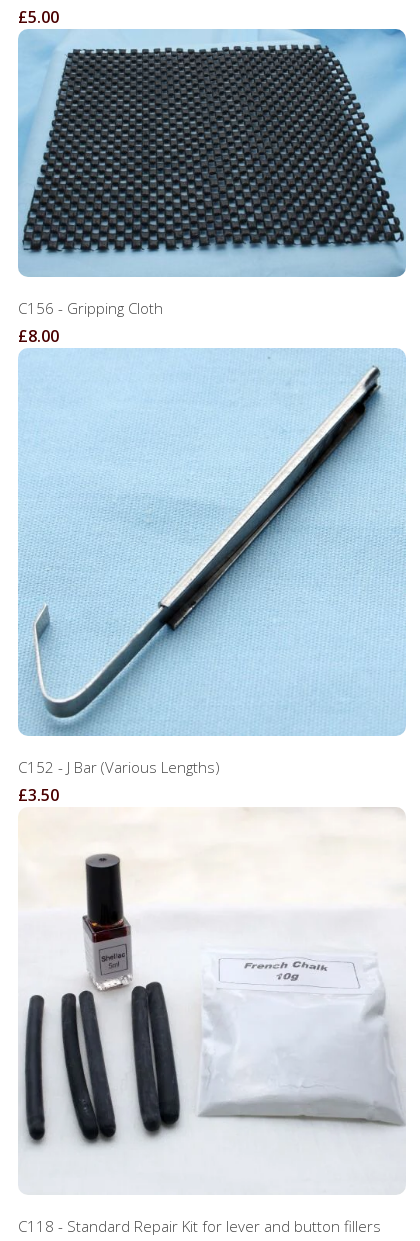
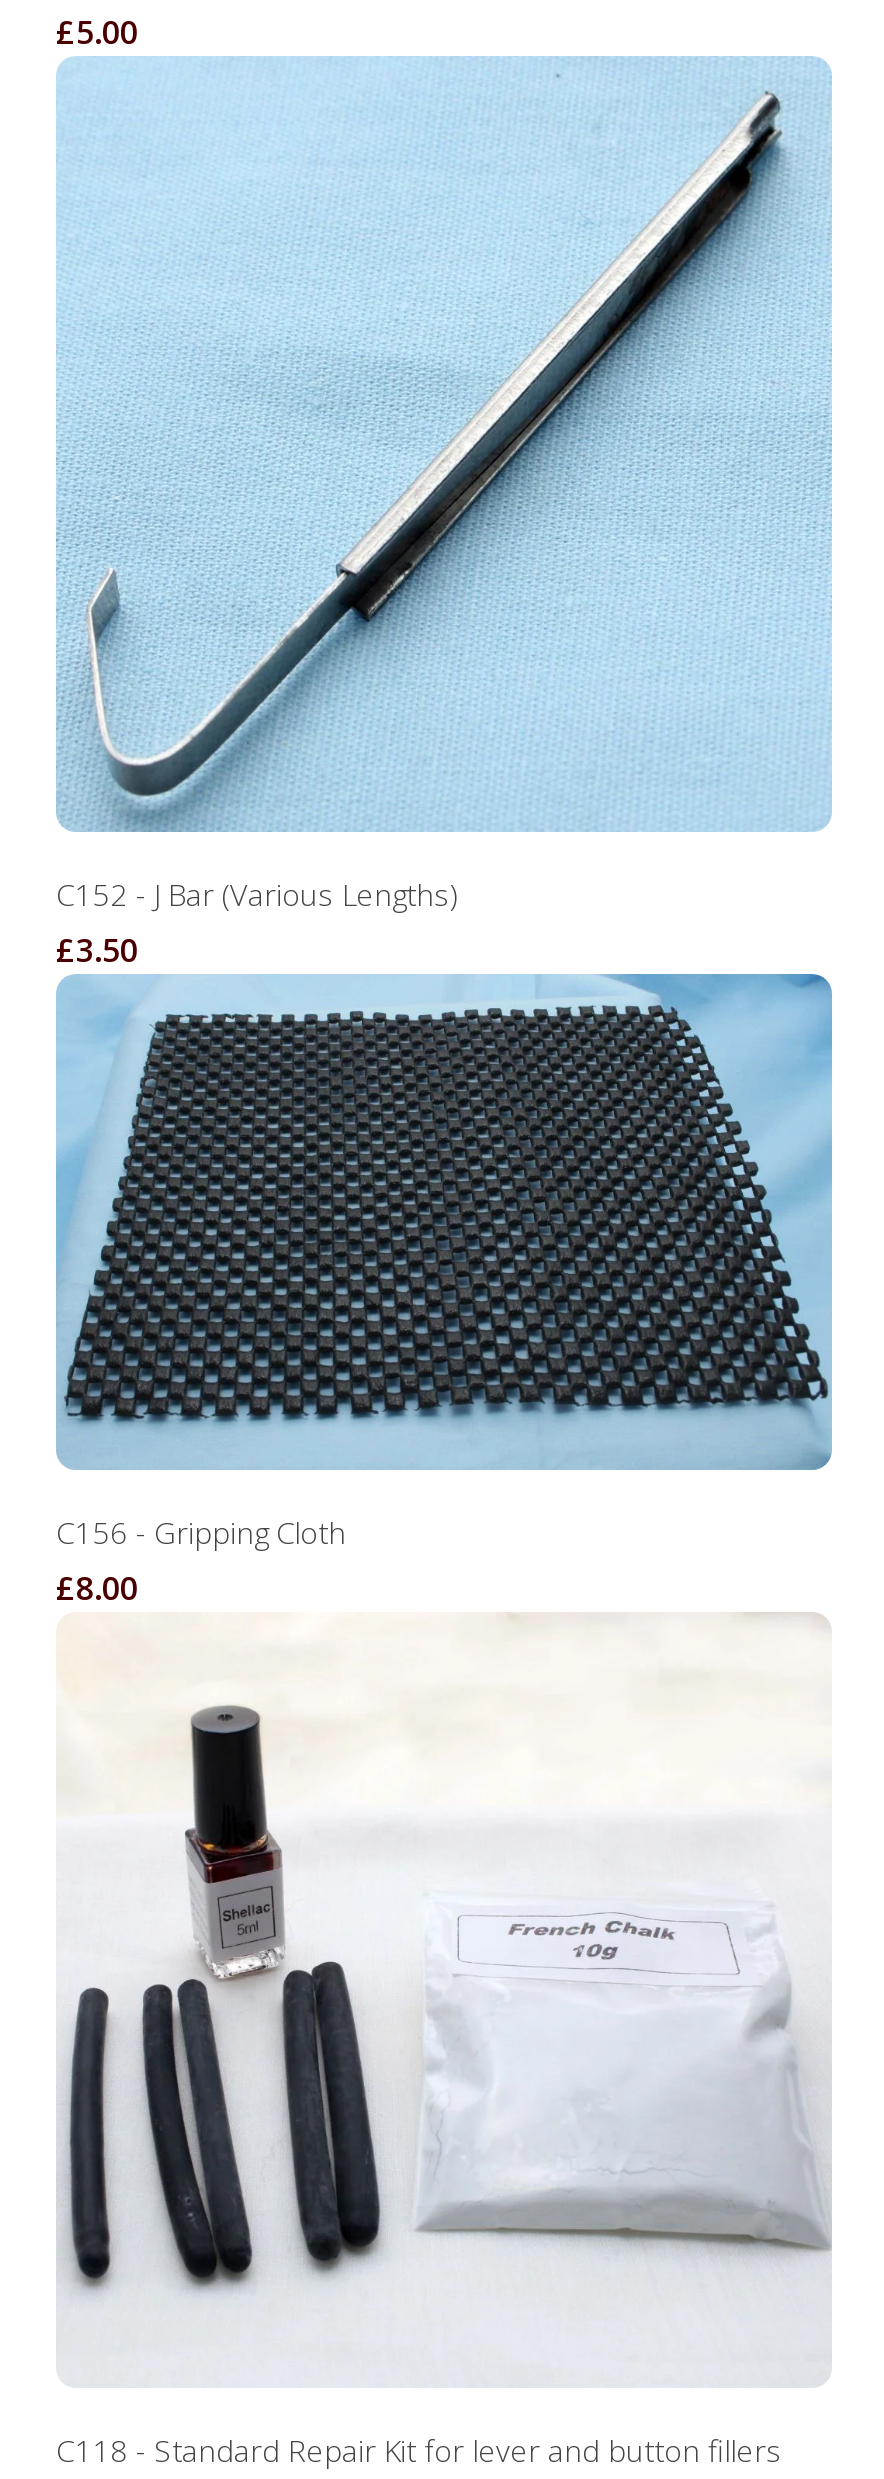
moved down: [image] | C156 - Gripping Cloth | £8.00

moved up: [image] | C152 - J Bar (Various Lengths) | £3.50
